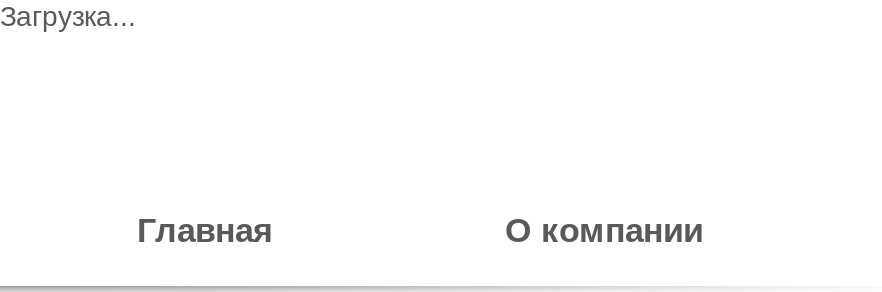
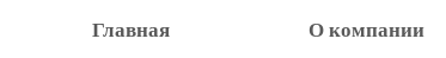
- Загрузка...
